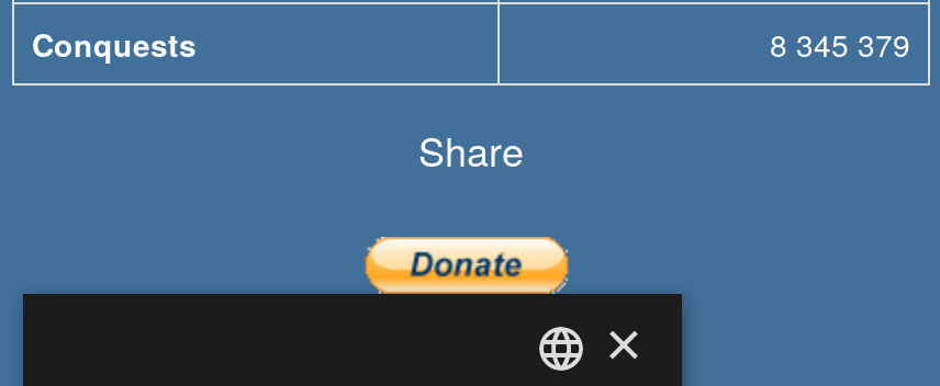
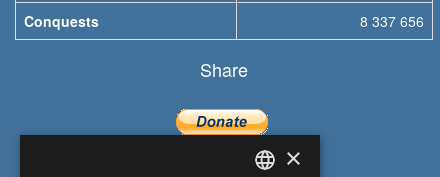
- 8 345 379
+ 8 337 656
